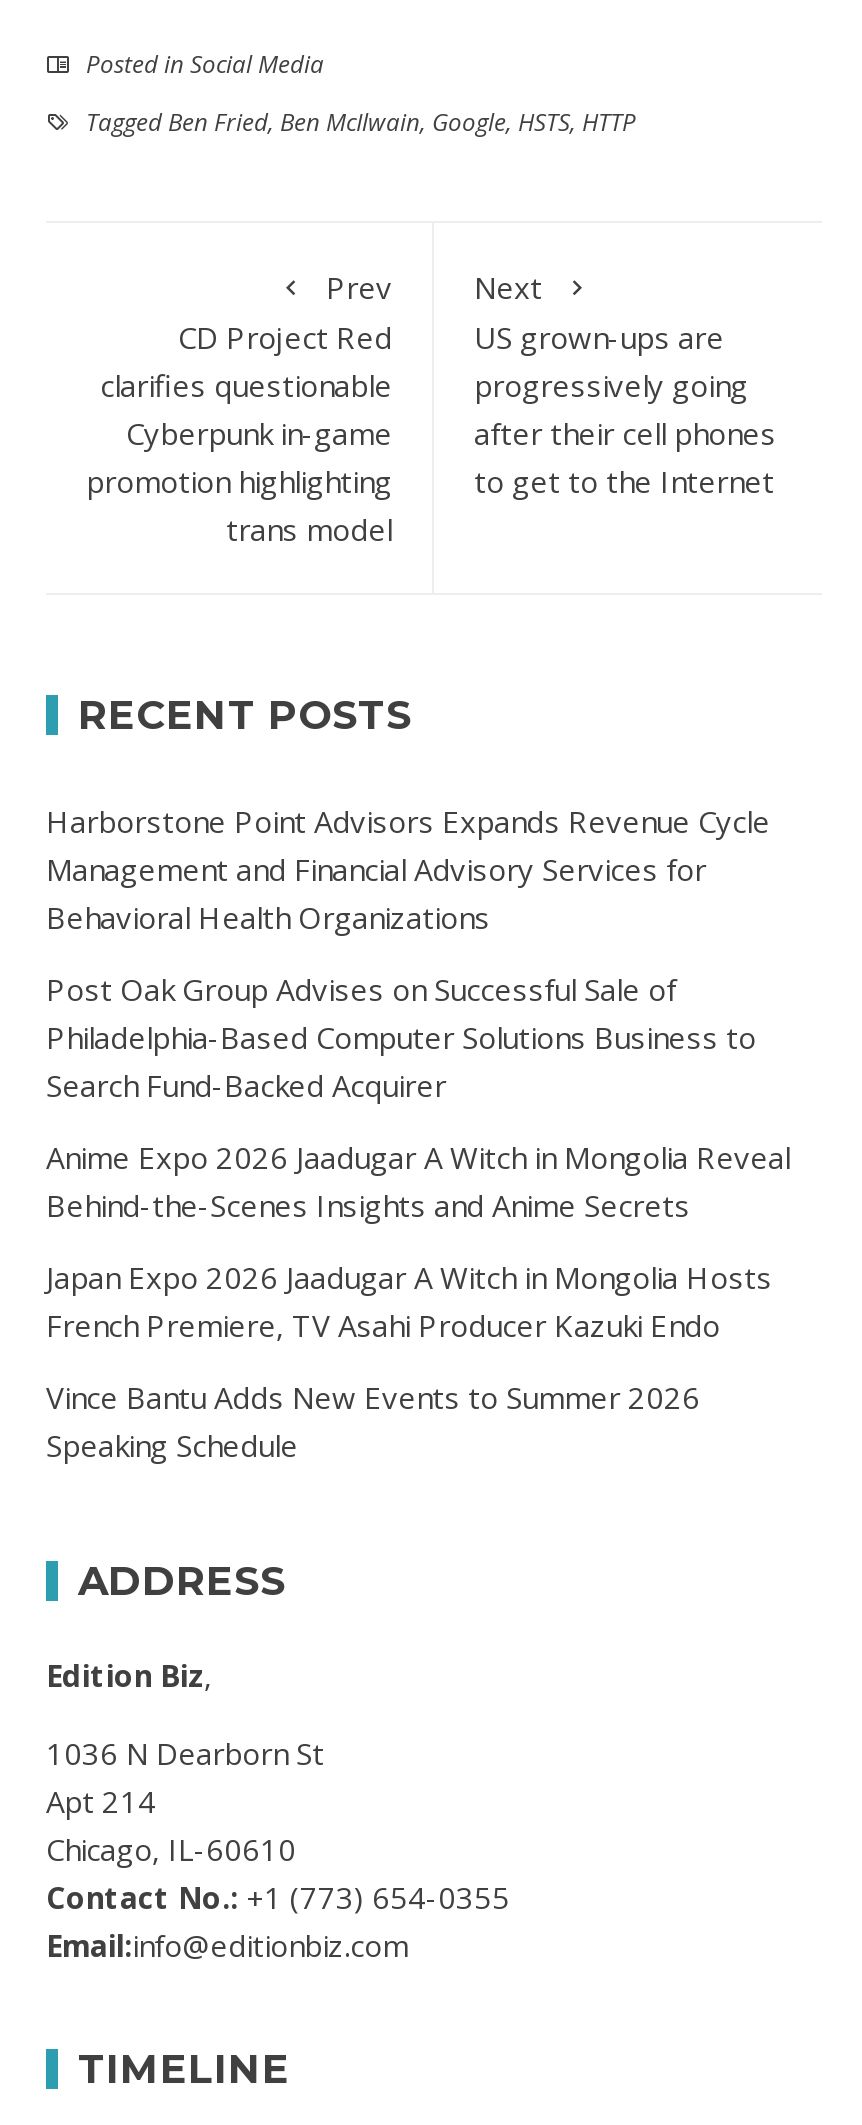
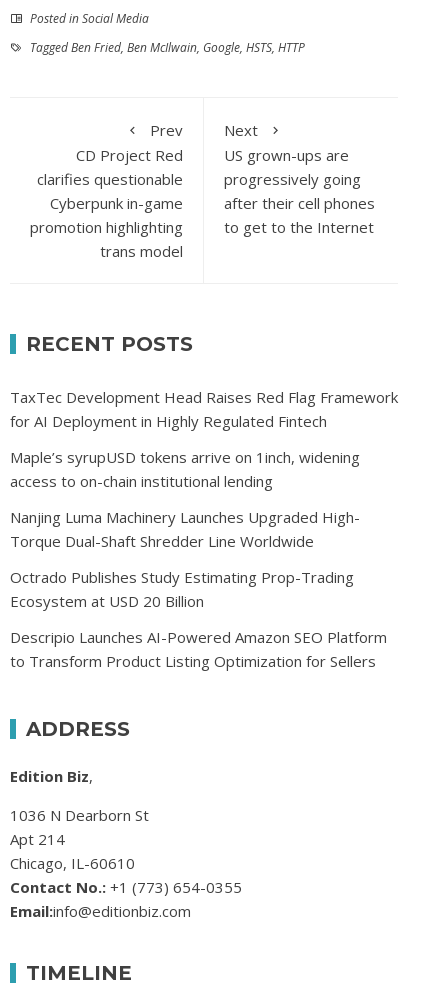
- Harborstone Point Advisors Expands Revenue Cycle
- Management and Financial Advisory Services for
- Behavioral Health Organizations
+ TaxTec Development Head Raises Red Flag Framework
+ for AI Deployment in Highly Regulated Fintech

- Post Oak Group Advises on Successful Sale of
- Philadelphia-Based Computer Solutions Business to
- Search Fund-Backed Acquirer
+ Maple’s syrupUSD tokens arrive on 1inch, widening
+ access to on-chain institutional lending

- Anime Expo 2026 Jaadugar A Witch in Mongolia Reveal
- Behind-the-Scenes Insights and Anime Secrets
+ Nanjing Luma Machinery Launches Upgraded High-
+ Torque Dual-Shaft Shredder Line Worldwide

- Japan Expo 2026 Jaadugar A Witch in Mongolia Hosts
- French Premiere, TV Asahi Producer Kazuki Endo
+ Octrado Publishes Study Estimating Prop-Trading
+ Ecosystem at USD 20 Billion

- Vince Bantu Adds New Events to Summer 2026
- Speaking Schedule
+ Descripio Launches AI-Powered Amazon SEO Platform
+ to Transform Product Listing Optimization for Sellers
